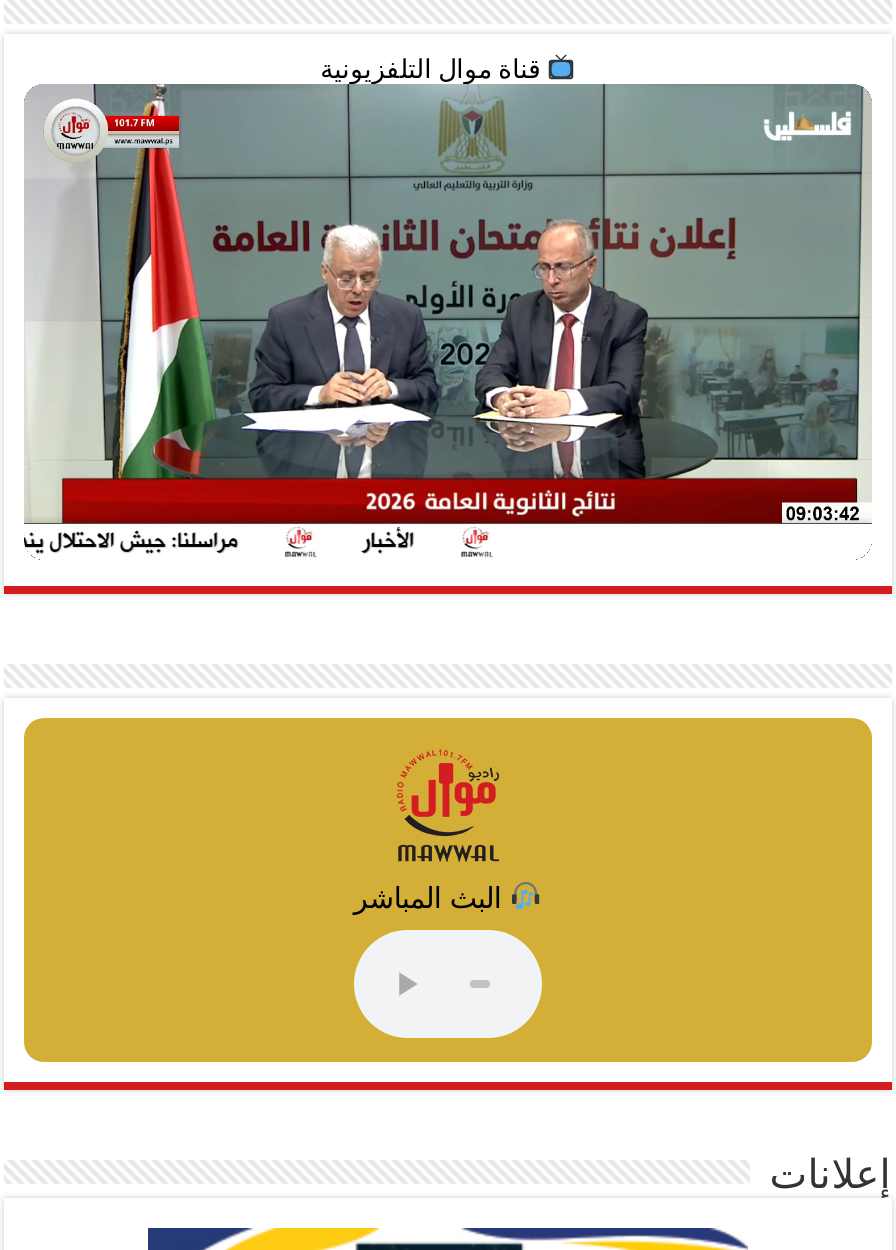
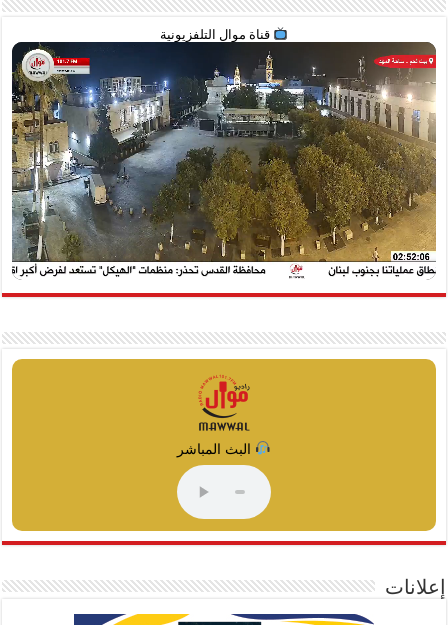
- [image]
+ [image]
